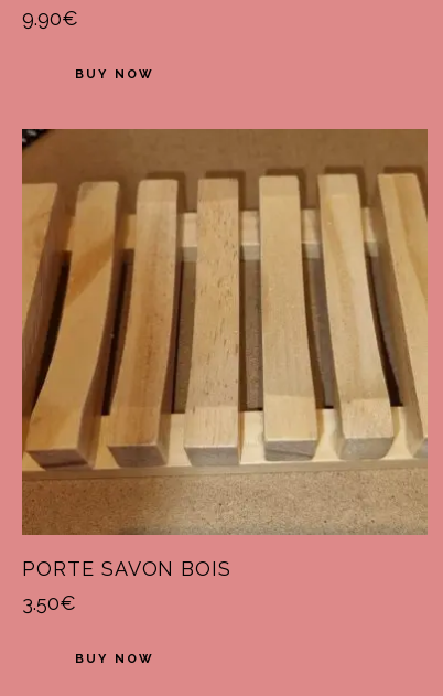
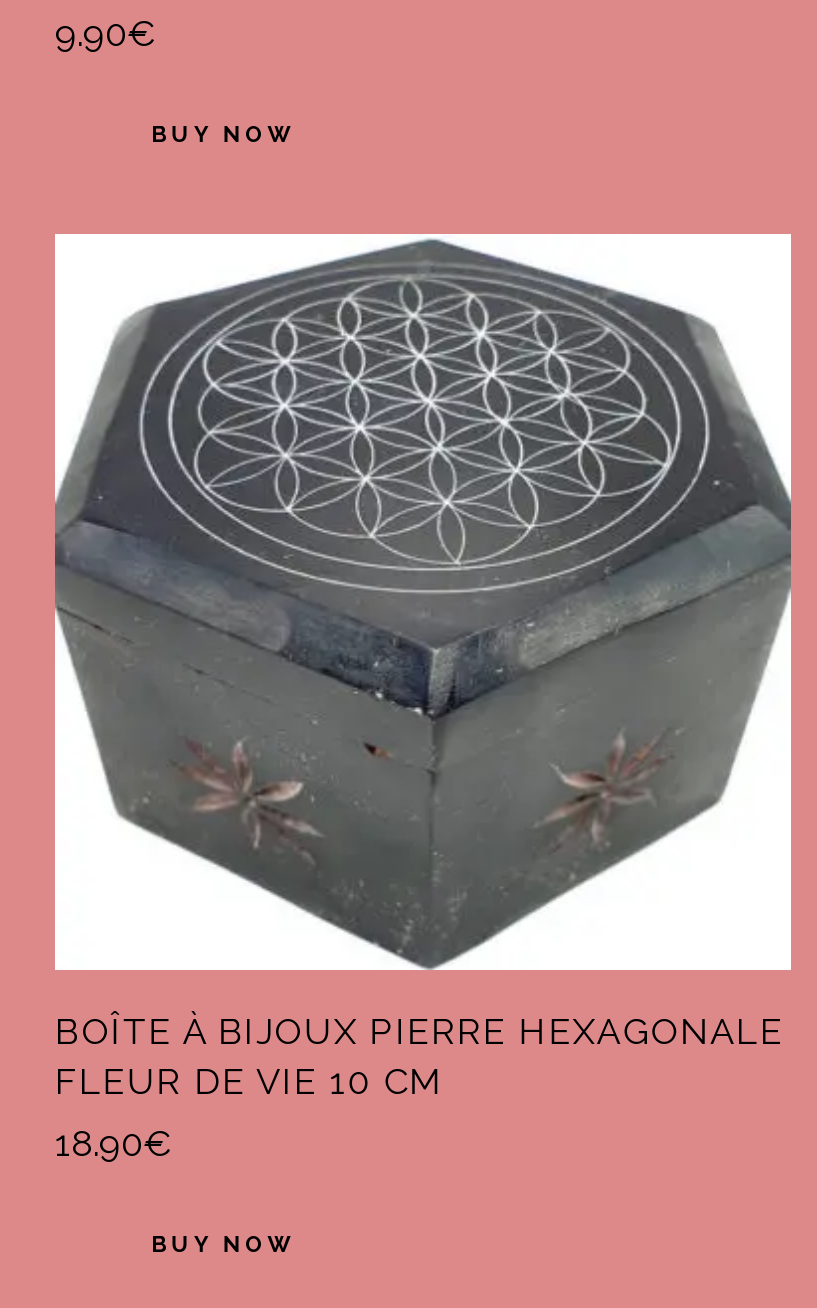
- [image]
- PORTE SAVON BOIS
+ [image]
+ BOÎTE À BIJOUX PIERRE HEXAGONALE
+ FLEUR DE VIE 10 CM

- 3.50€
+ 18.90€
